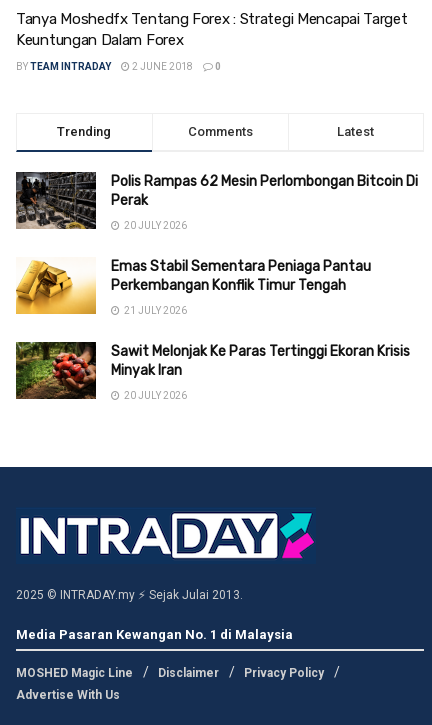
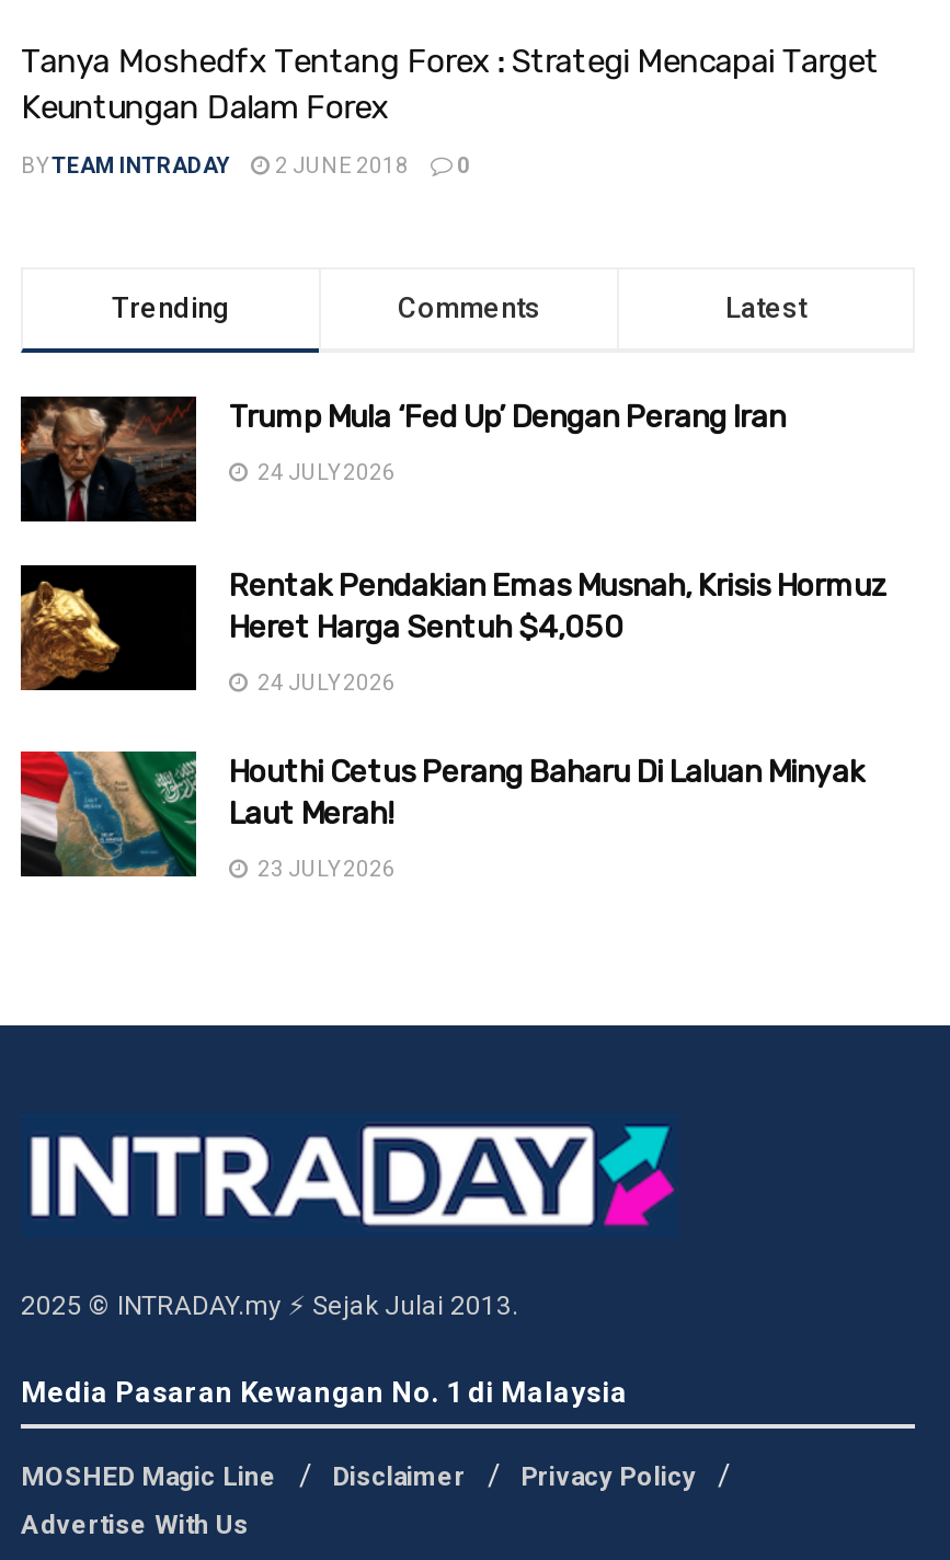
- [image]
- Polis Rampas 62 Mesin Perlombongan Bitcoin Di
- Perak
+ [image]
+ Trump Mula ‘Fed Up’ Dengan Perang Iran

- 20 JULY 2026
+ 24 JULY 2026

- [image]
- Emas Stabil Sementara Peniaga Pantau
- Perkembangan Konflik Timur Tengah
+ [image]
+ Rentak Pendakian Emas Musnah, Krisis Hormuz
+ Heret Harga Sentuh $4,050

- 21 JULY 2026
+ 24 JULY 2026

- [image]
- Sawit Melonjak Ke Paras Tertinggi Ekoran Krisis
- Minyak Iran
+ [image]
+ Houthi Cetus Perang Baharu Di Laluan Minyak
+ Laut Merah!

- 20 JULY 2026
+ 23 JULY 2026
